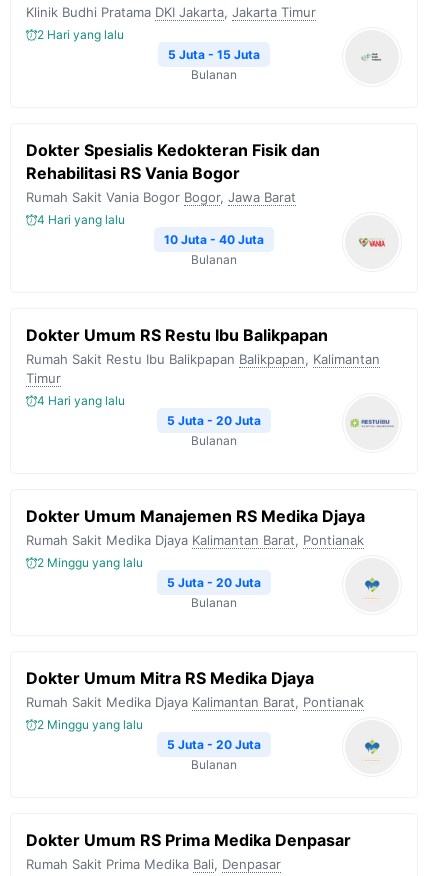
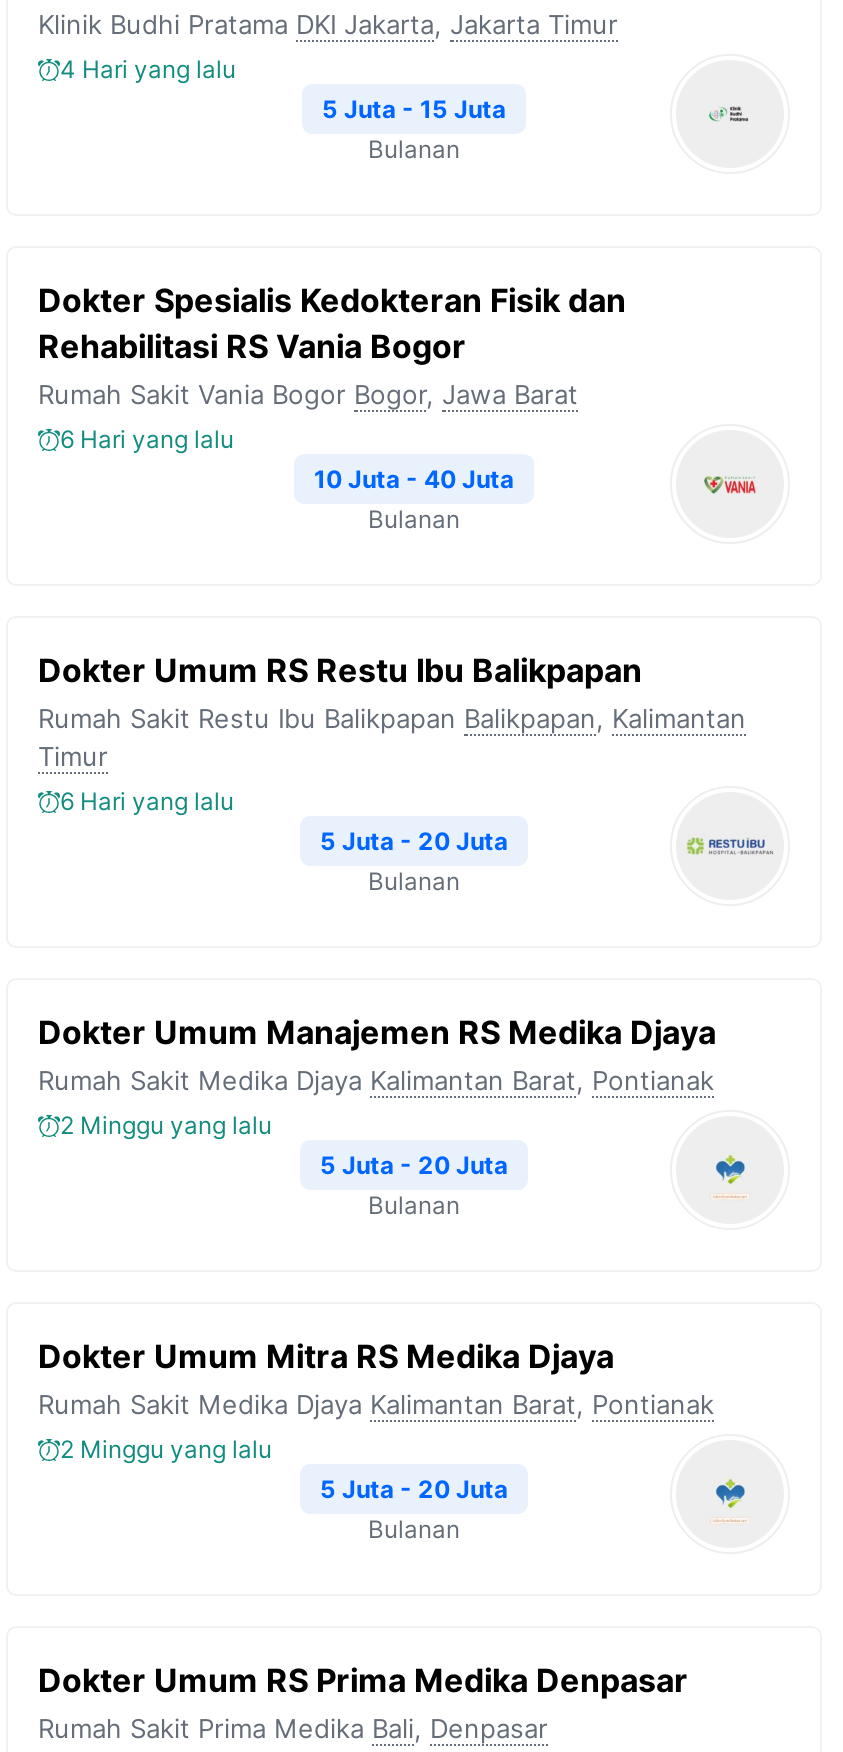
- 2 Hari yang lalu
+ 4 Hari yang lalu

- 4 Hari yang lalu
+ 6 Hari yang lalu

- 4 Hari yang lalu
+ 6 Hari yang lalu
